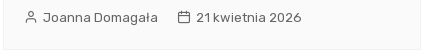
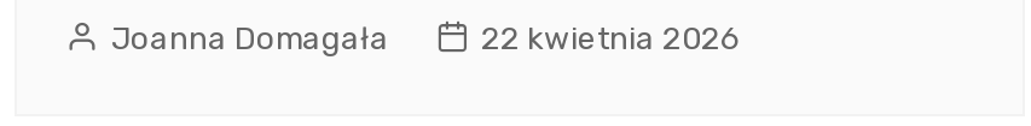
- 21 kwietnia 2026
+ 22 kwietnia 2026
